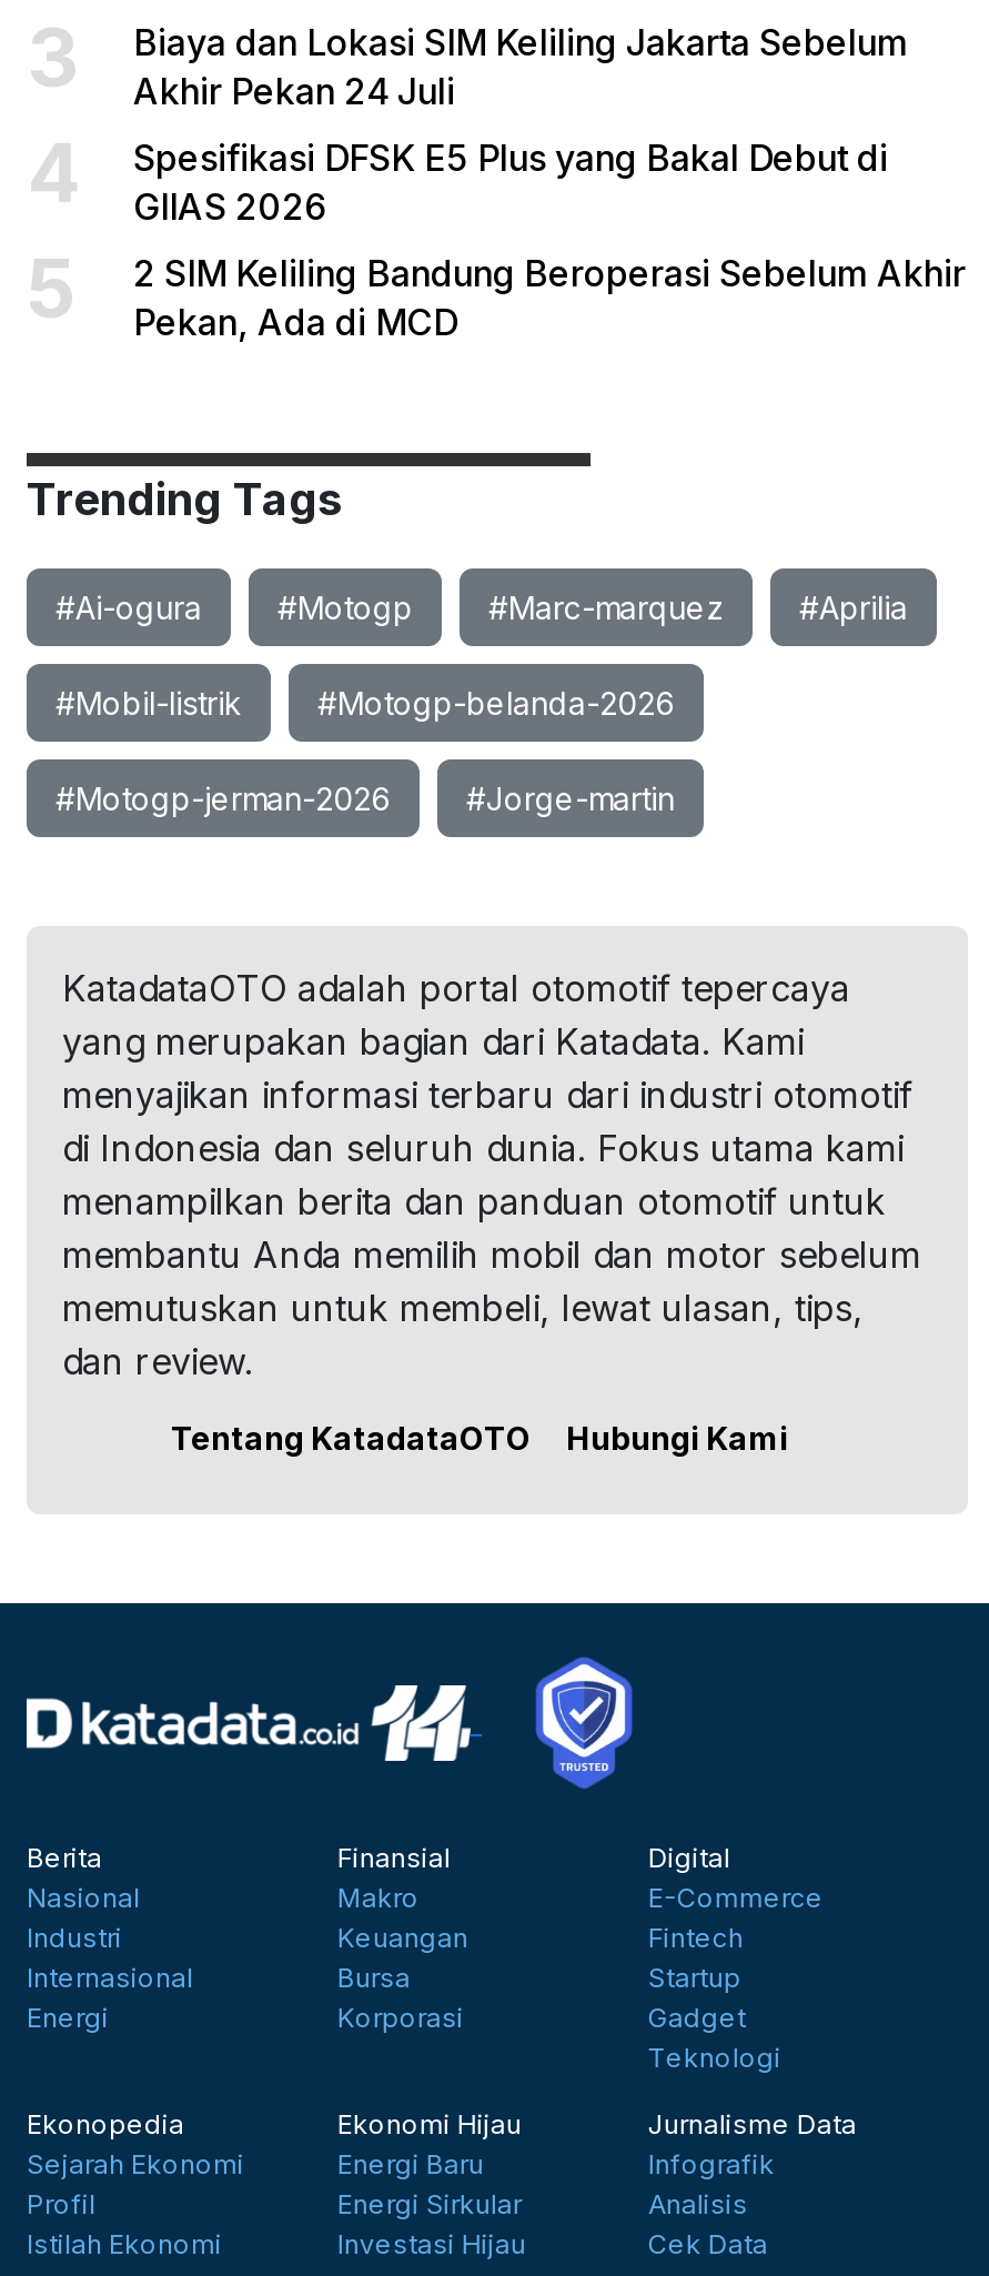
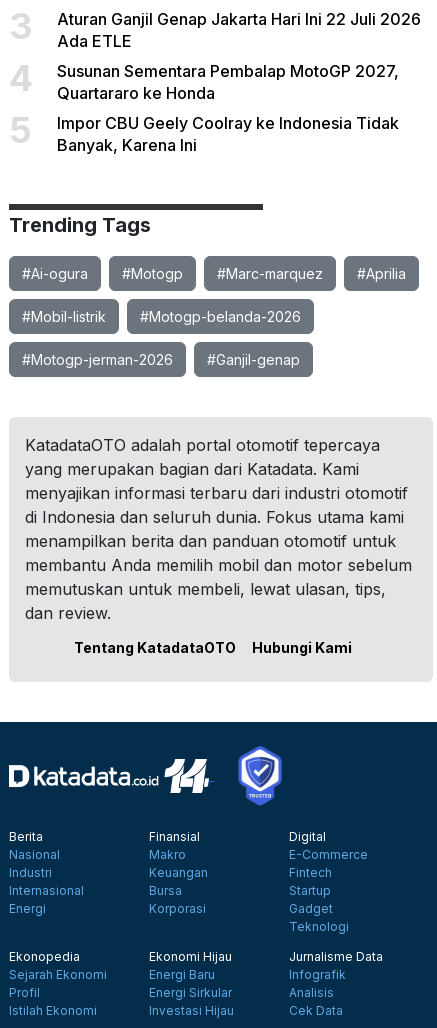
- Biaya dan Lokasi SIM Keliling Jakarta Sebelum
- Akhir Pekan 24 Juli
+ Aturan Ganjil Genap Jakarta Hari Ini 22 Juli 2026
+ Ada ETLE

- Spesifikasi DFSK E5 Plus yang Bakal Debut di
- GIIAS 2026
+ Susunan Sementara Pembalap MotoGP 2027,
+ Quartararo ke Honda

- 2 SIM Keliling Bandung Beroperasi Sebelum Akhir
- Pekan, Ada di MCD
+ Impor CBU Geely Coolray ke Indonesia Tidak
+ Banyak, Karena Ini

- #Jorge-martin
+ #Ganjil-genap
